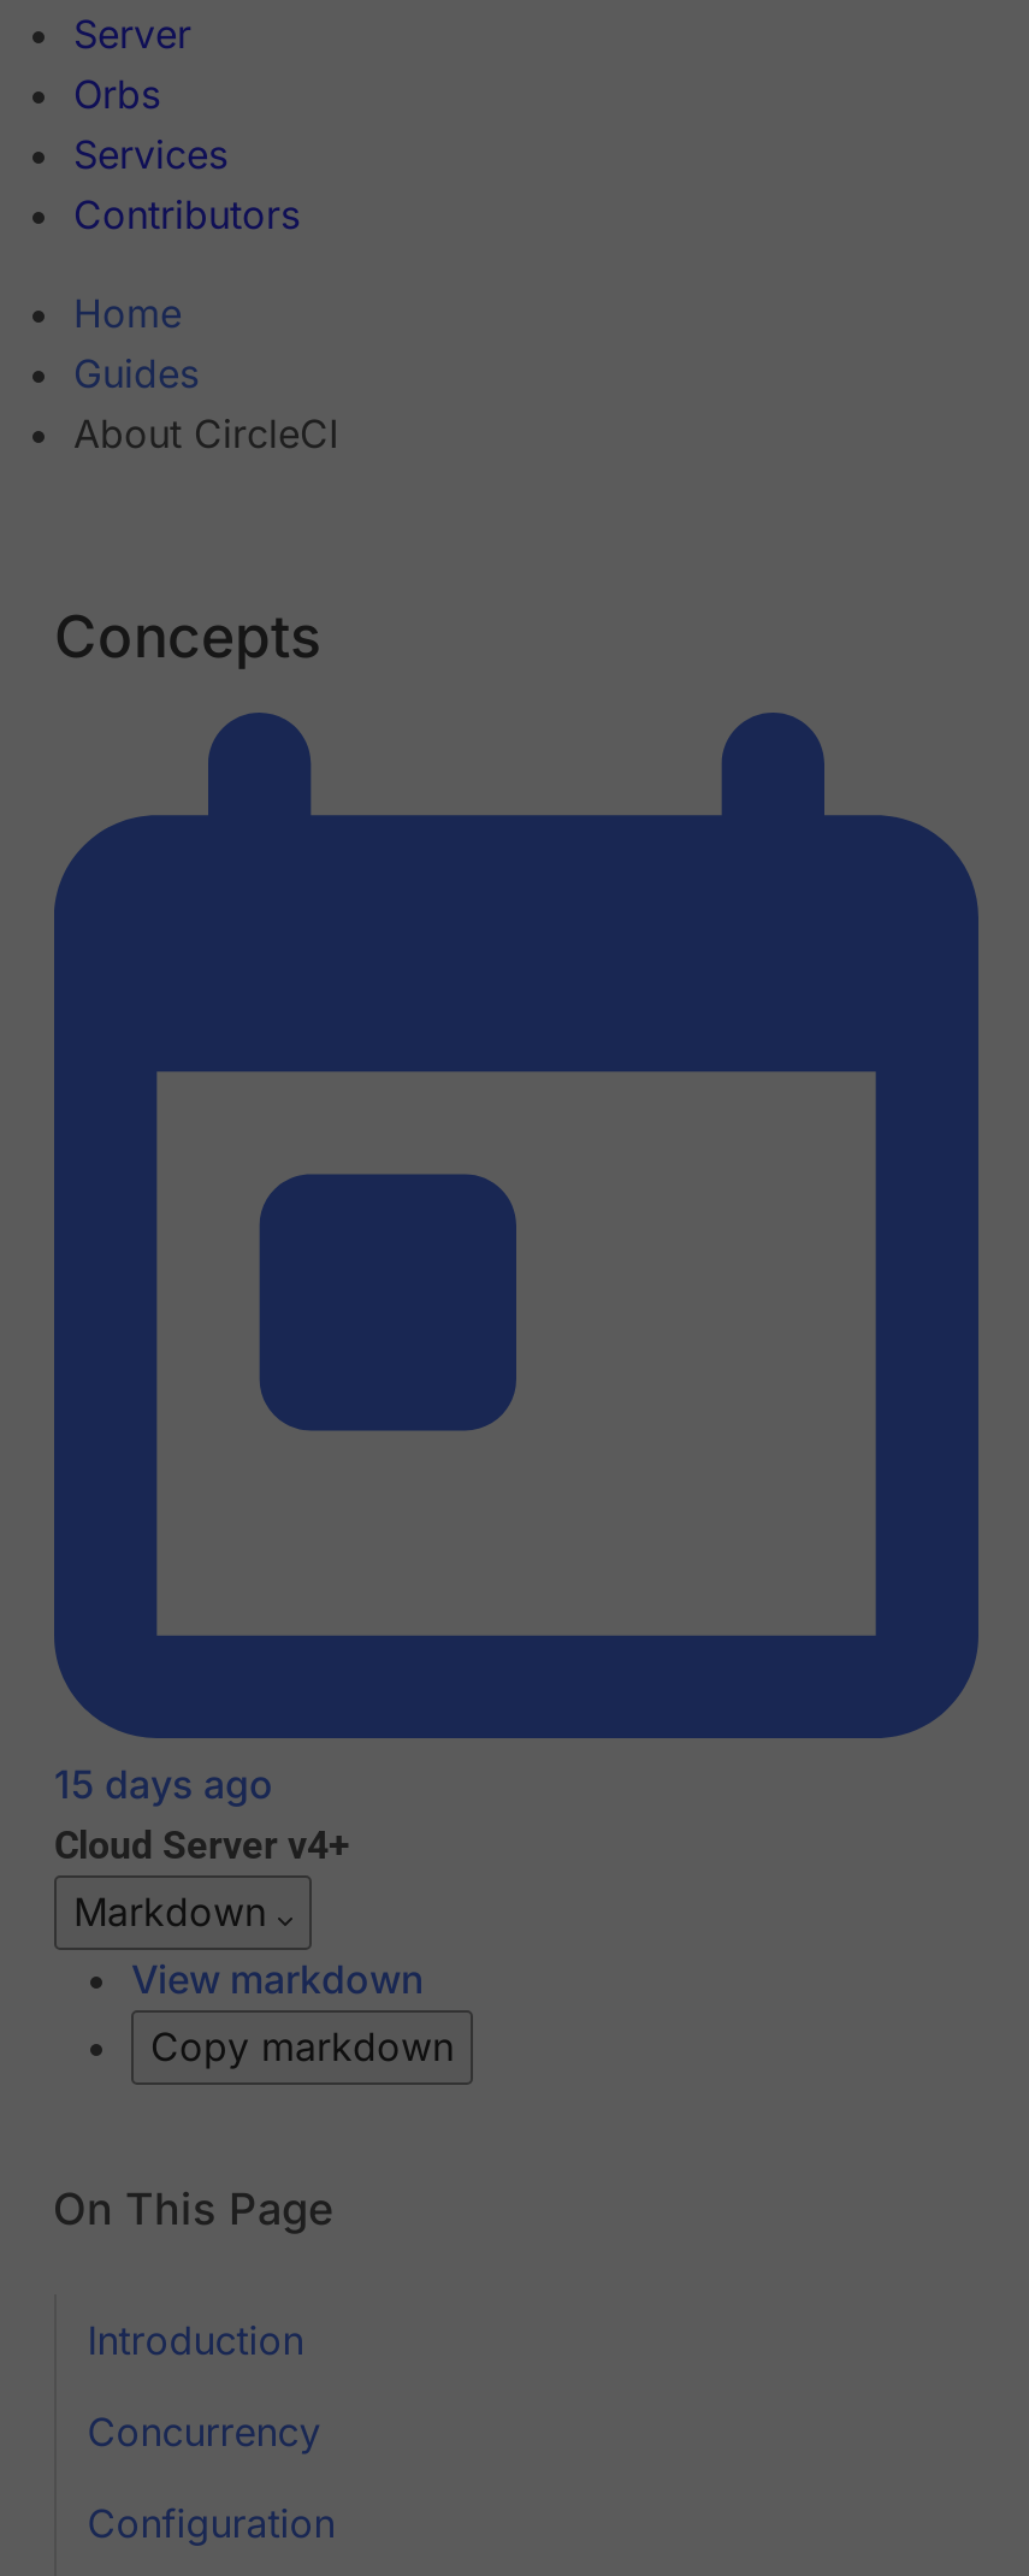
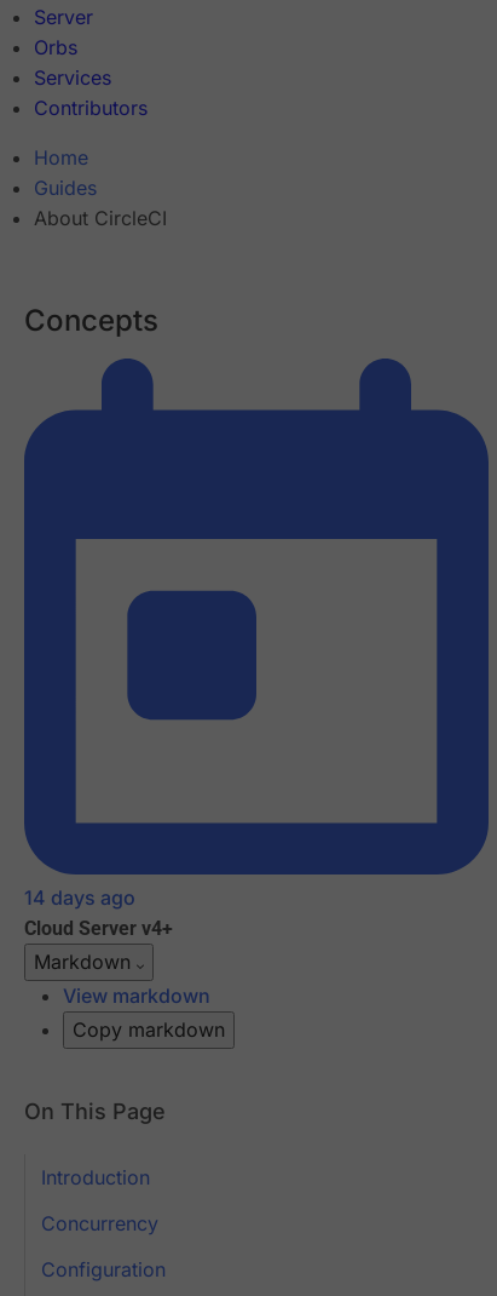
- 15 days ago
+ 14 days ago
